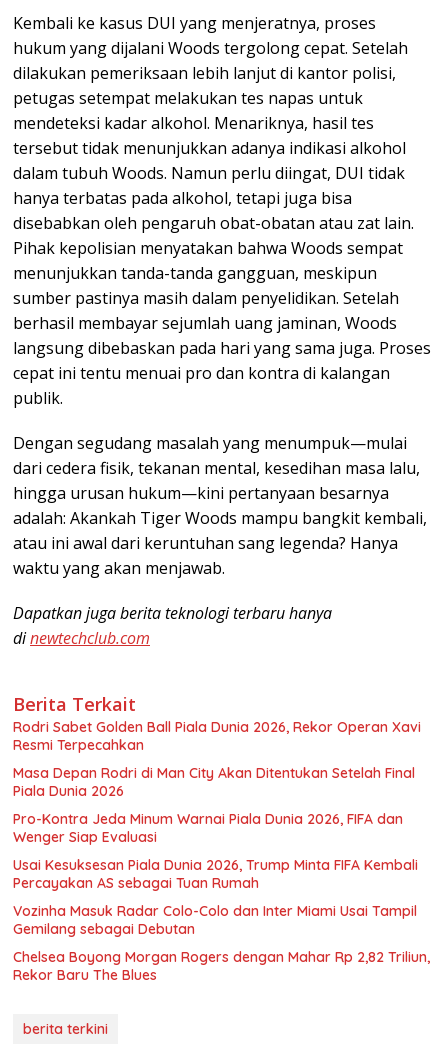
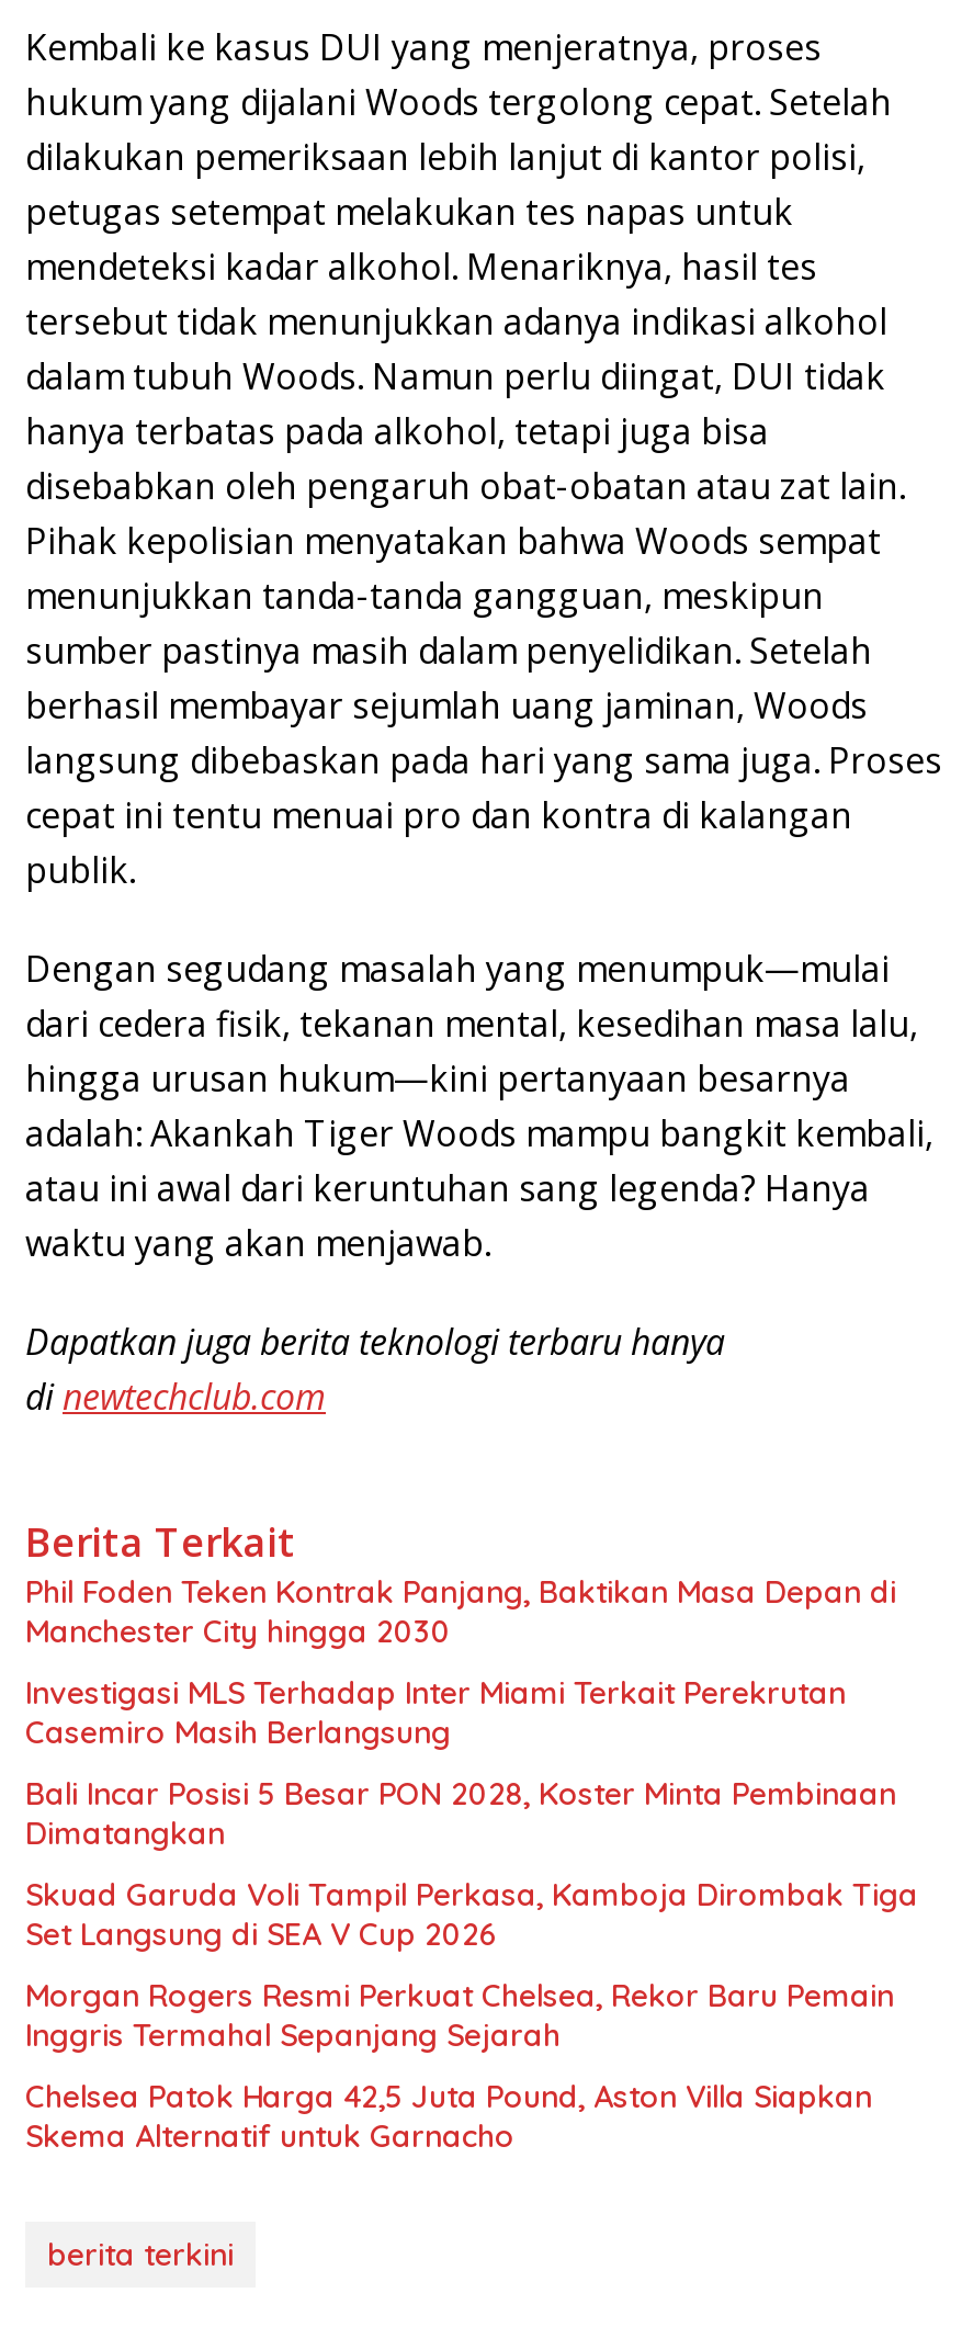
- Rodri Sabet Golden Ball Piala Dunia 2026, Rekor Operan Xavi
- Resmi Terpecahkan
+ Phil Foden Teken Kontrak Panjang, Baktikan Masa Depan di
+ Manchester City hingga 2030

- Masa Depan Rodri di Man City Akan Ditentukan Setelah Final
- Piala Dunia 2026
+ Investigasi MLS Terhadap Inter Miami Terkait Perekrutan
+ Casemiro Masih Berlangsung

- Pro-Kontra Jeda Minum Warnai Piala Dunia 2026, FIFA dan
- Wenger Siap Evaluasi
+ Bali Incar Posisi 5 Besar PON 2028, Koster Minta Pembinaan
+ Dimatangkan

- Usai Kesuksesan Piala Dunia 2026, Trump Minta FIFA Kembali
- Percayakan AS sebagai Tuan Rumah
+ Skuad Garuda Voli Tampil Perkasa, Kamboja Dirombak Tiga
+ Set Langsung di SEA V Cup 2026

- Vozinha Masuk Radar Colo-Colo dan Inter Miami Usai Tampil
- Gemilang sebagai Debutan
+ Morgan Rogers Resmi Perkuat Chelsea, Rekor Baru Pemain
+ Inggris Termahal Sepanjang Sejarah

- Chelsea Boyong Morgan Rogers dengan Mahar Rp 2,82 Triliun,
- Rekor Baru The Blues
+ Chelsea Patok Harga 42,5 Juta Pound, Aston Villa Siapkan
+ Skema Alternatif untuk Garnacho
